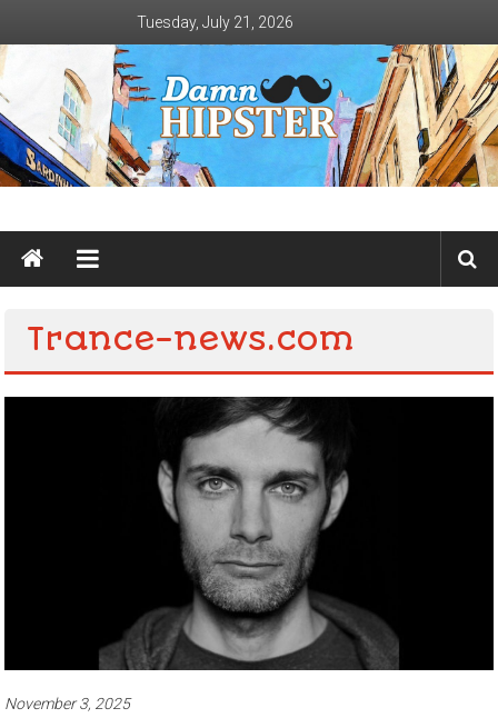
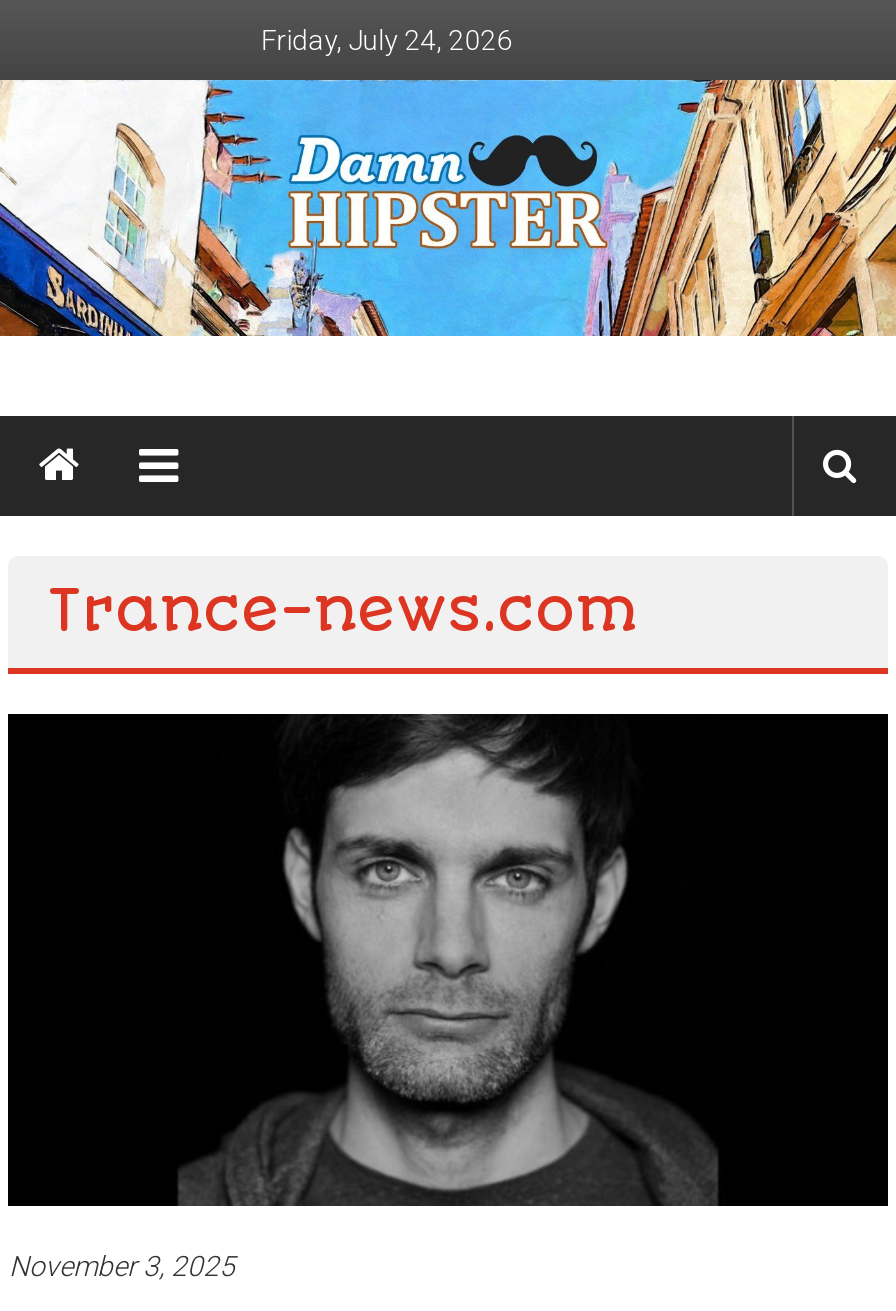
- Tuesday, July 21, 2026
+ Friday, July 24, 2026
